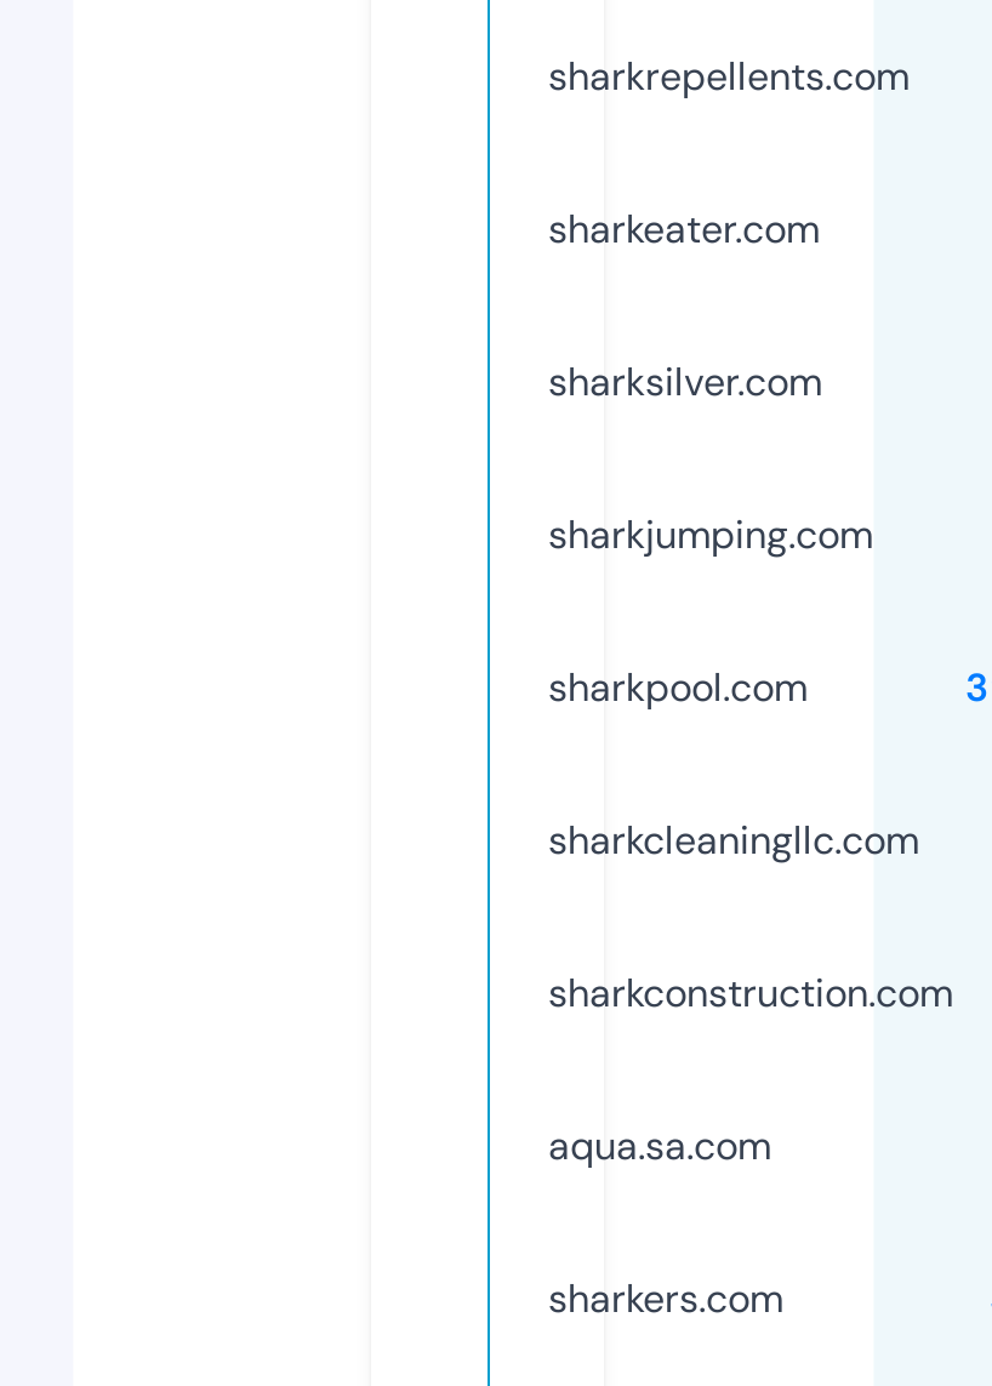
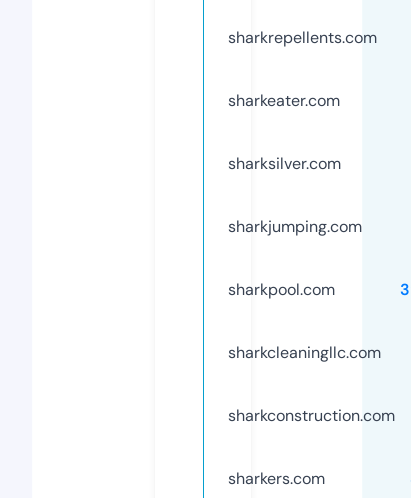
- aqua.sa.com
